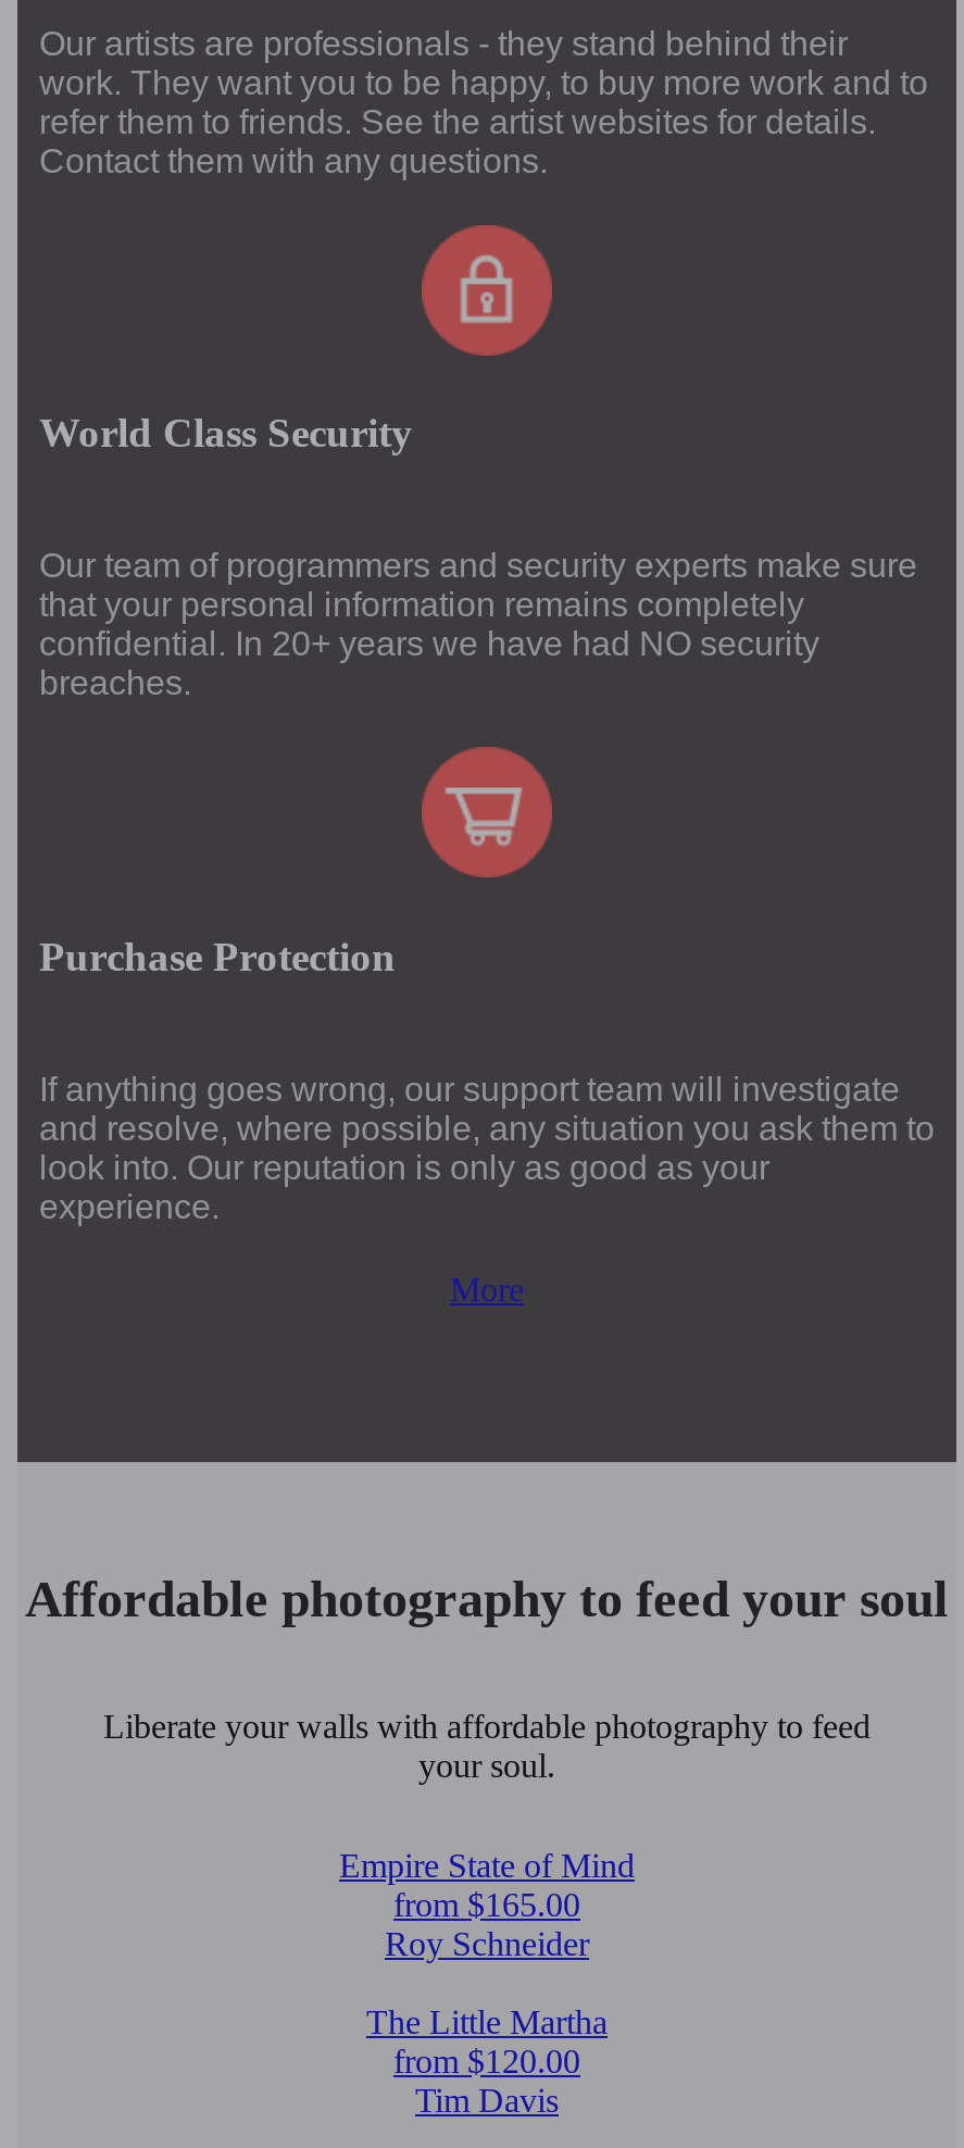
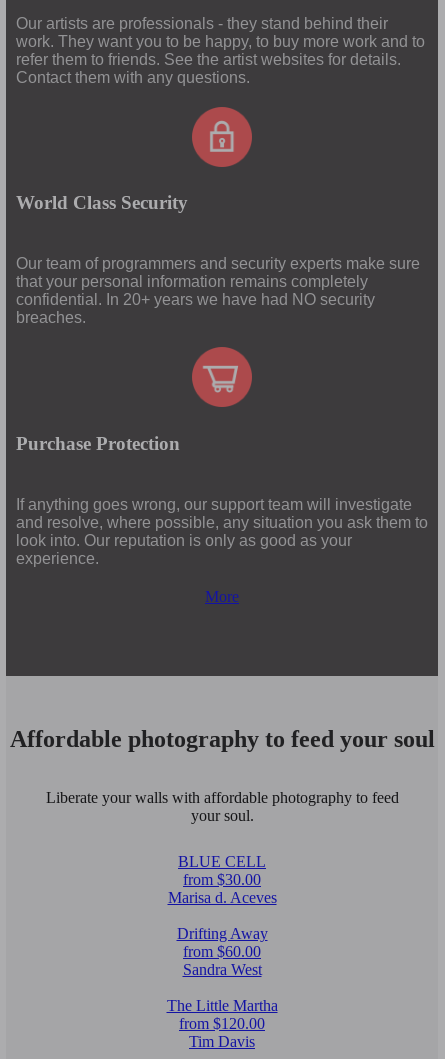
- Empire State of Mind
- from $165.00
- Roy Schneider
+ BLUE CELL
+ from $30.00
+ Marisa d. Aceves
+ Drifting Away
+ from $60.00
+ Sandra West
